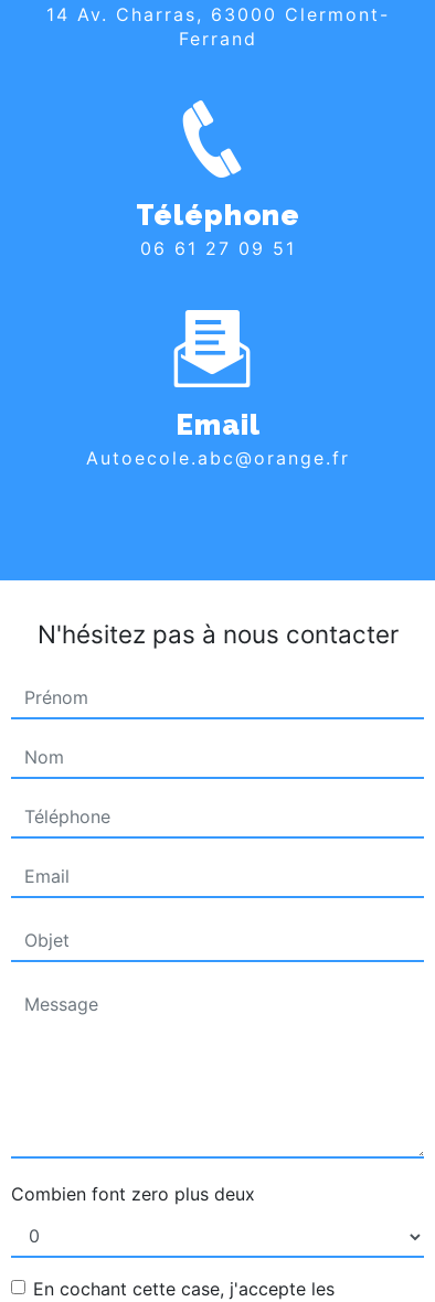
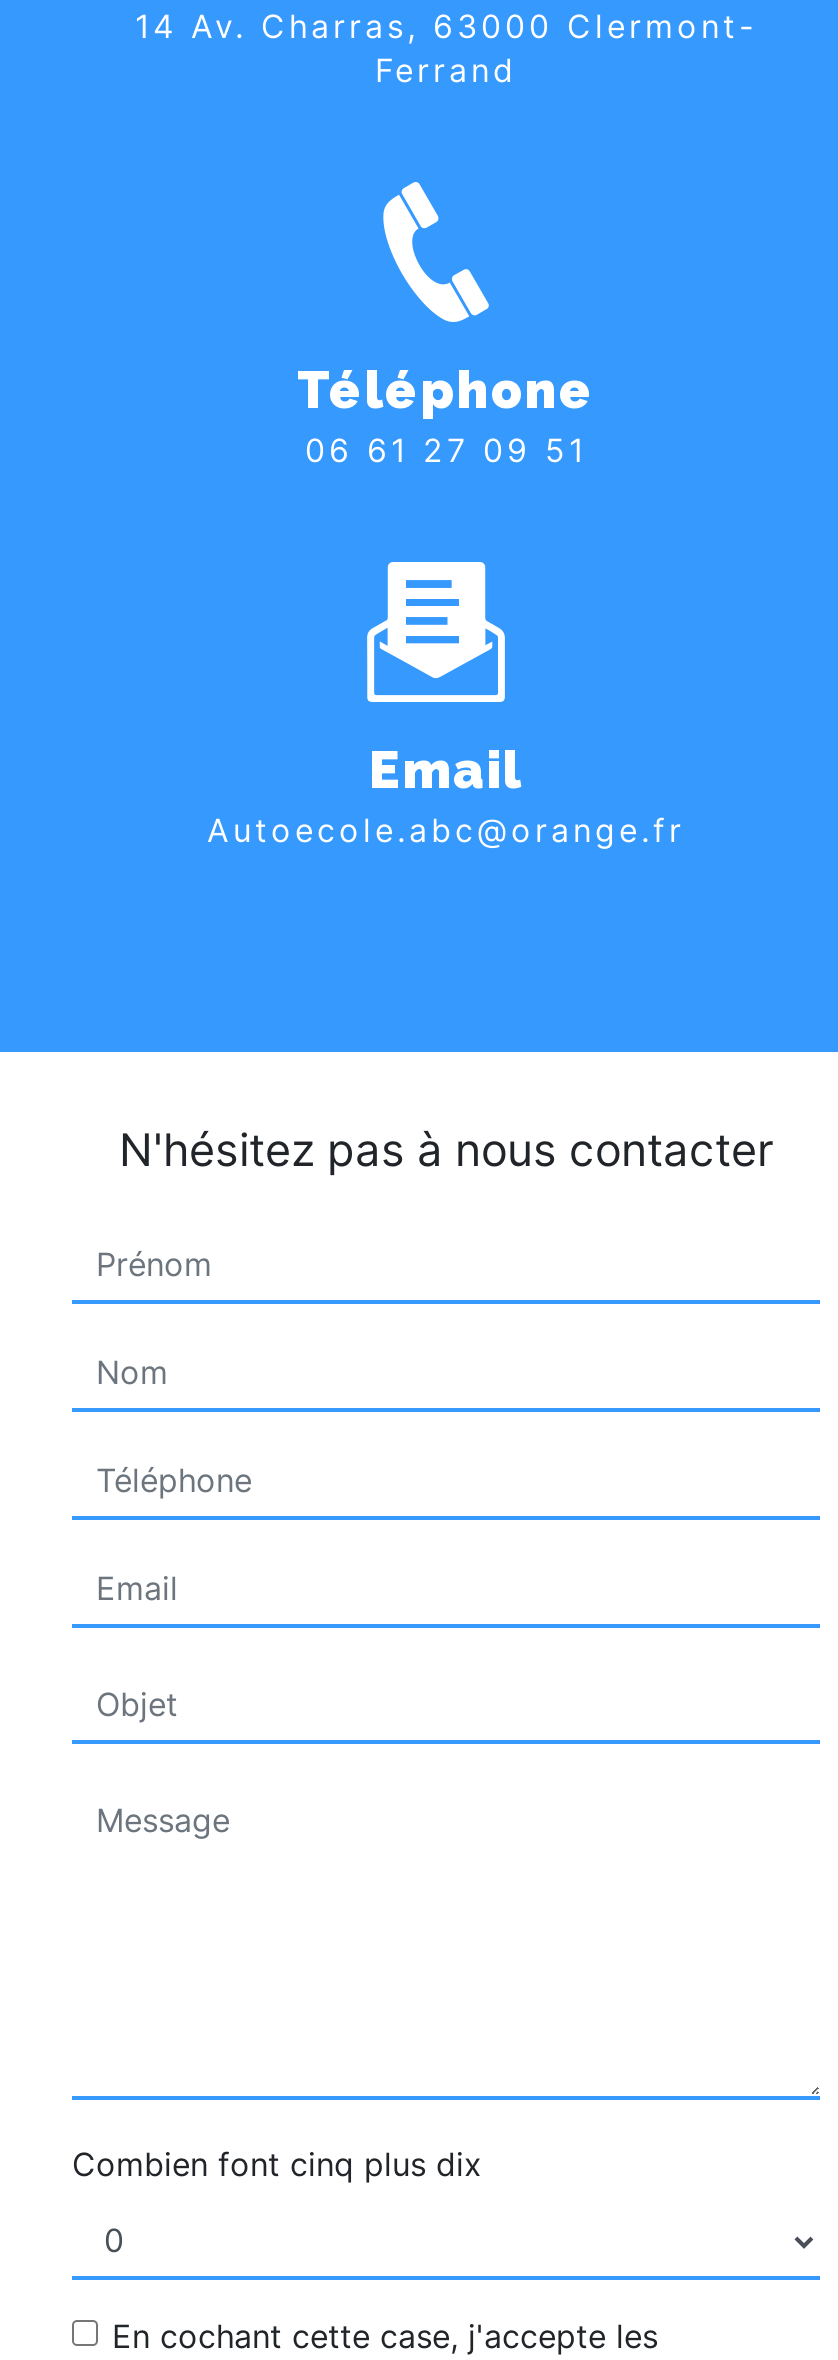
- Combien font zero plus deux
+ Combien font cinq plus dix
